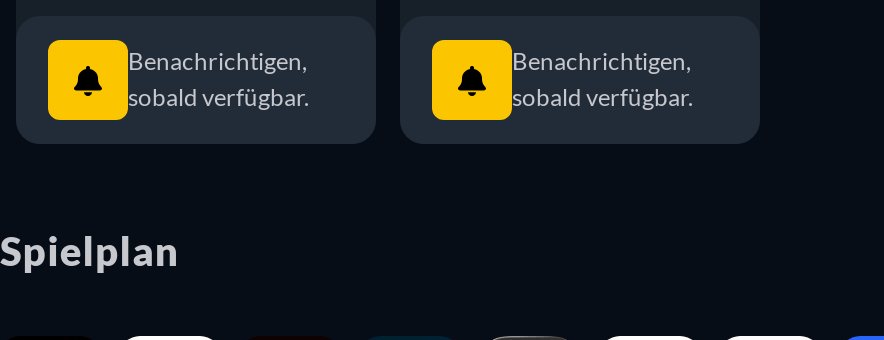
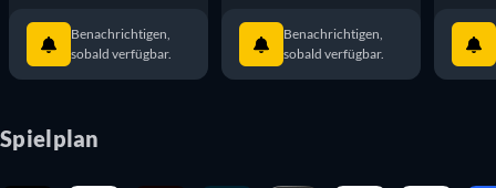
+ [image]
